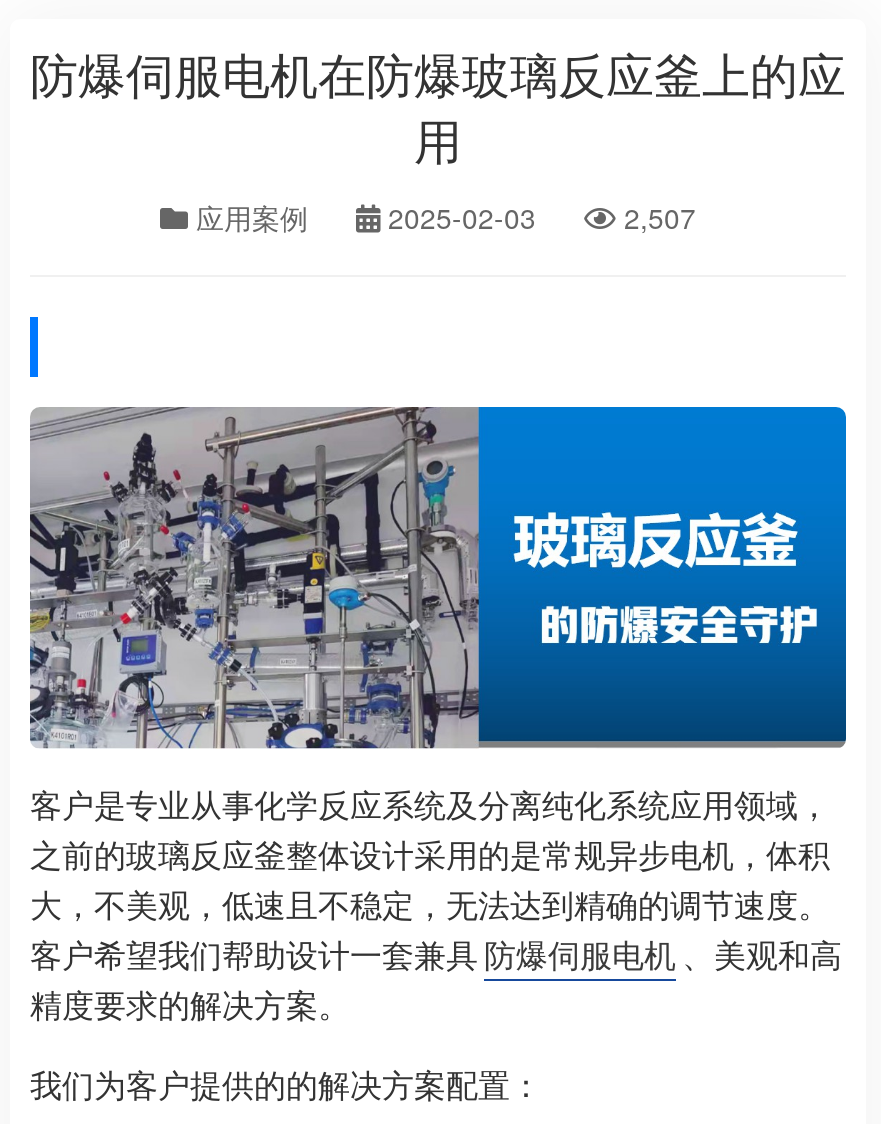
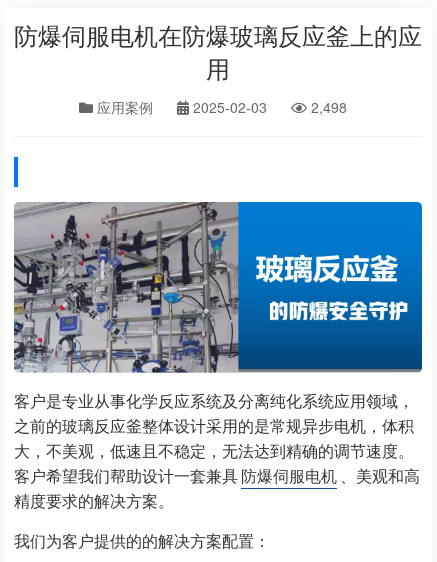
- 应用案例 2025-02-03 2,507
+ 应用案例 2025-02-03 2,498
